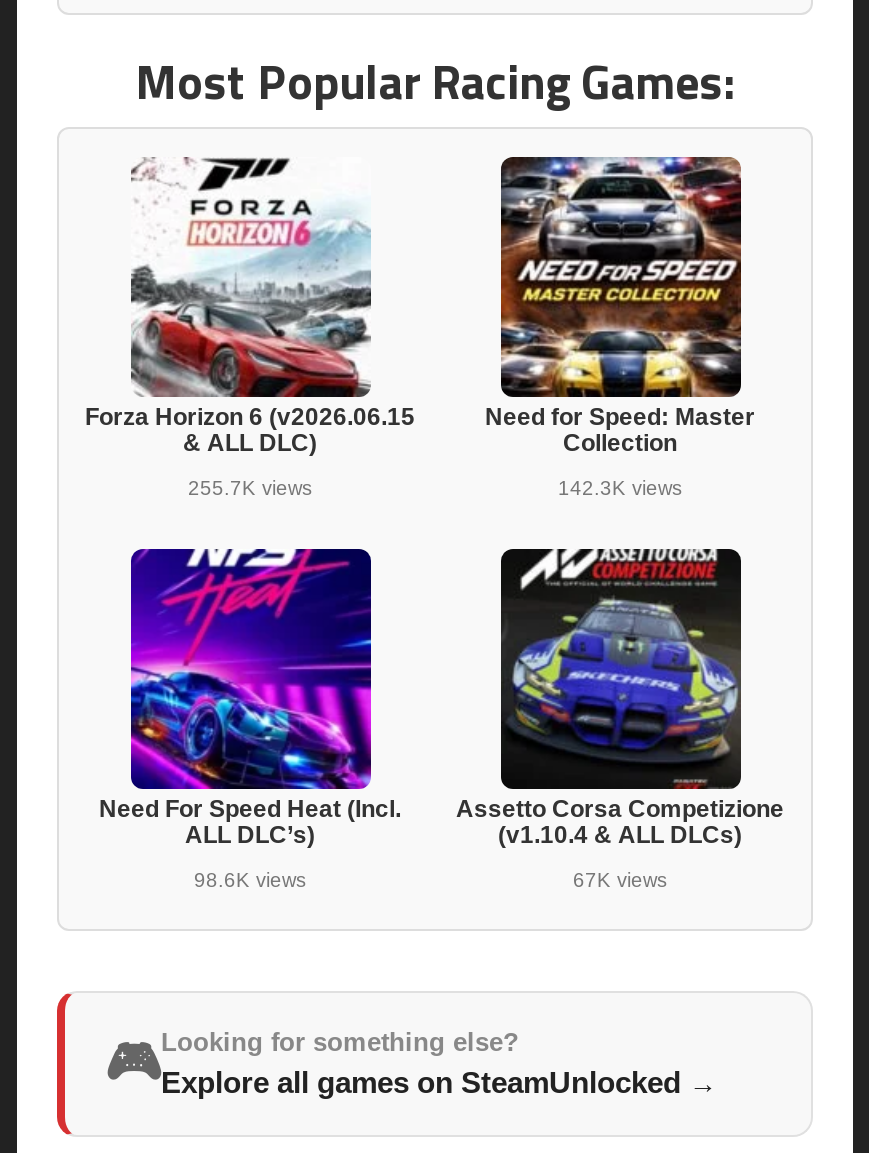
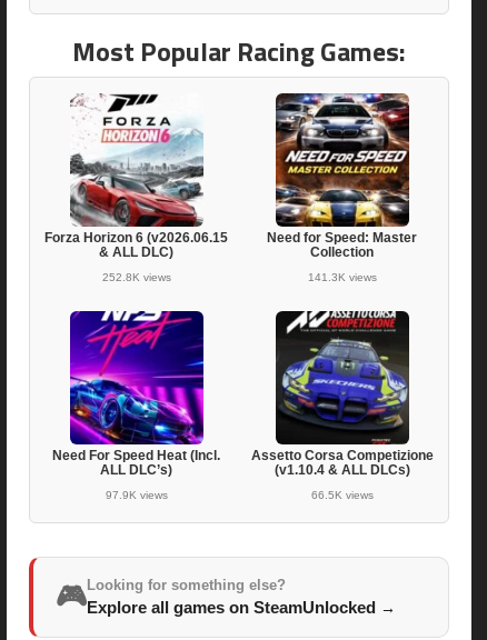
- 255.7K views
+ 252.8K views

- 142.3K views
+ 141.3K views

- 98.6K views
+ 97.9K views

- 67K views
+ 66.5K views
